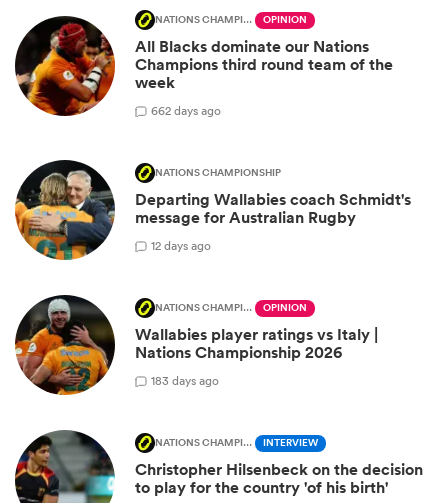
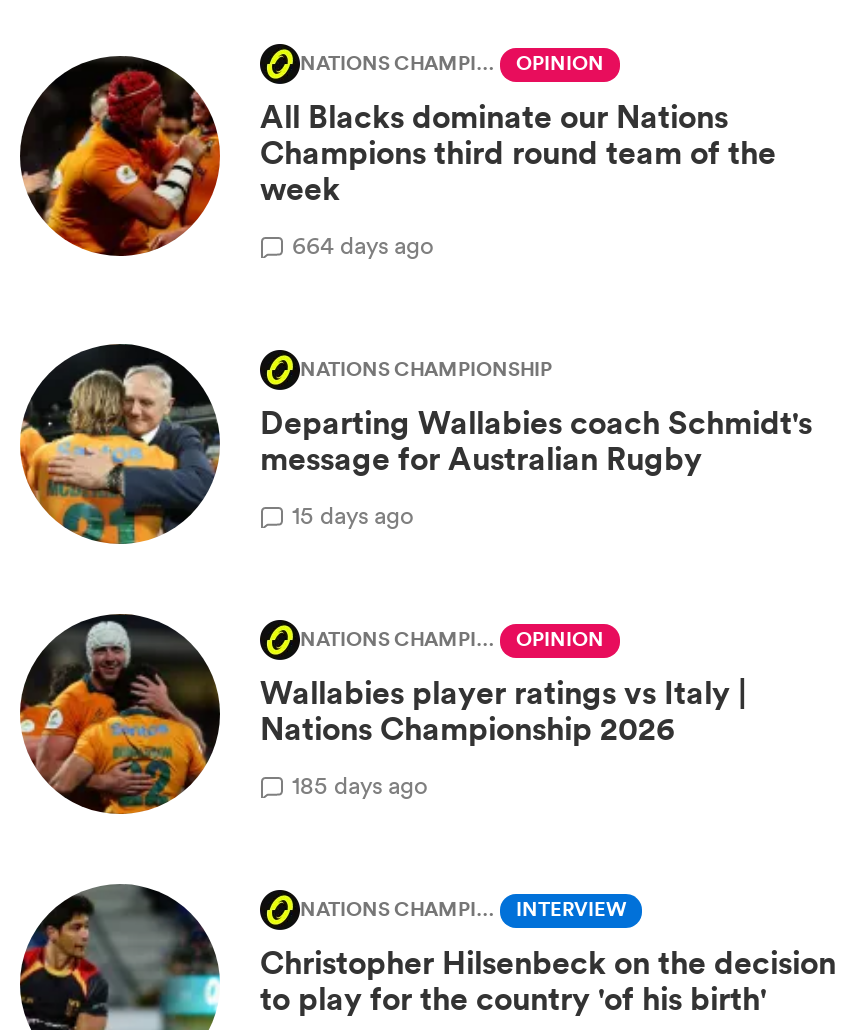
- 662 days ago
+ 664 days ago

- 12 days ago
+ 15 days ago

- 183 days ago
+ 185 days ago
